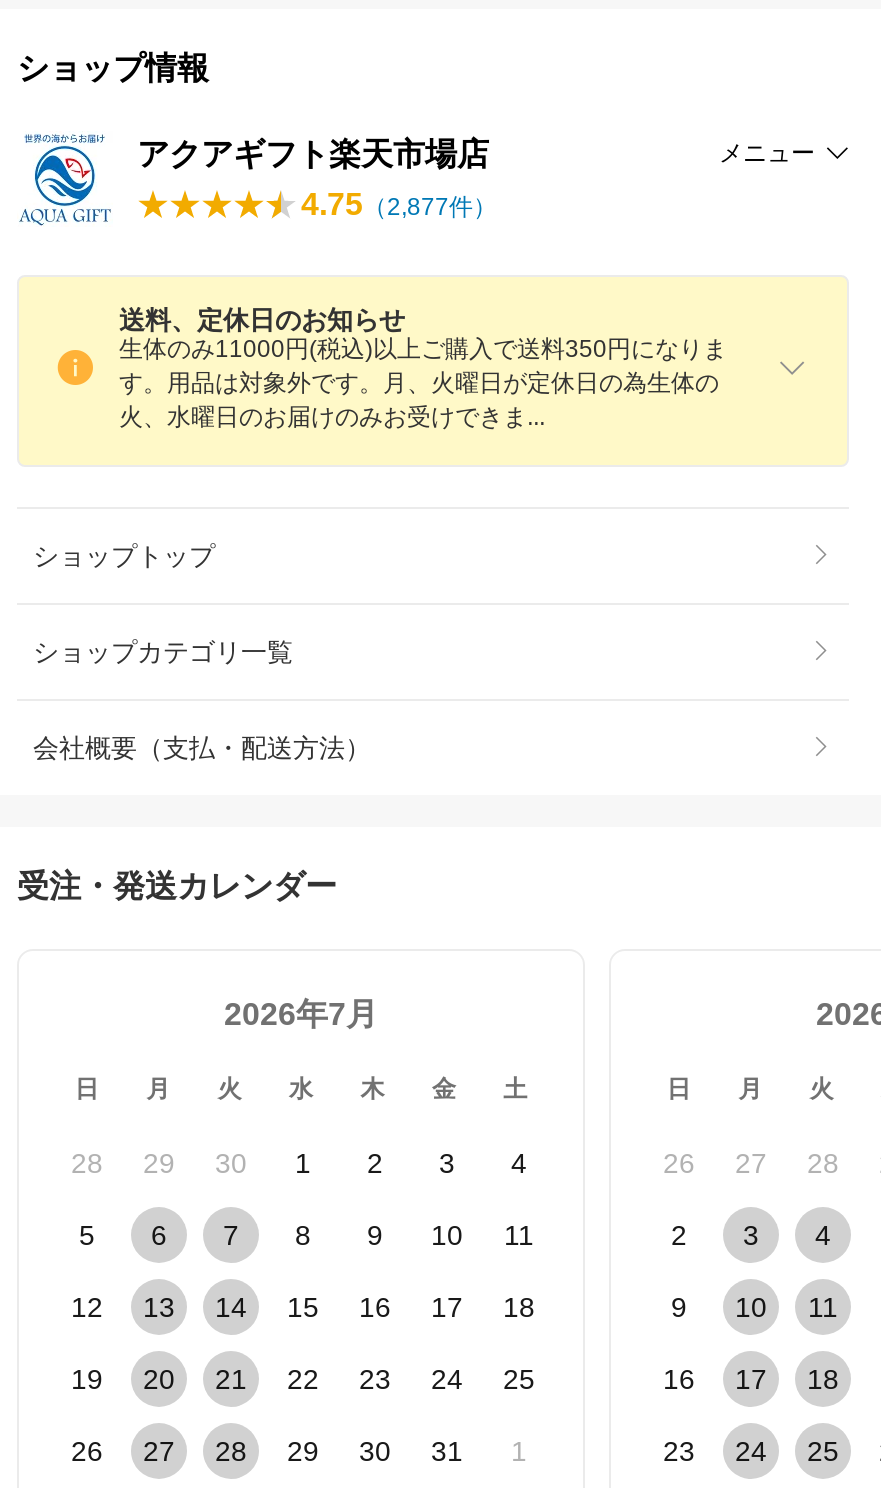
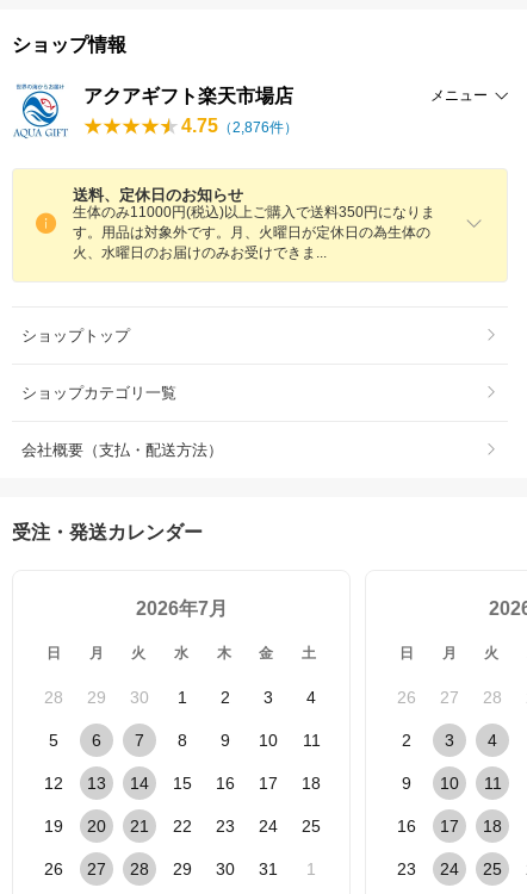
- 4.75（2,877件）
+ 4.75（2,876件）
